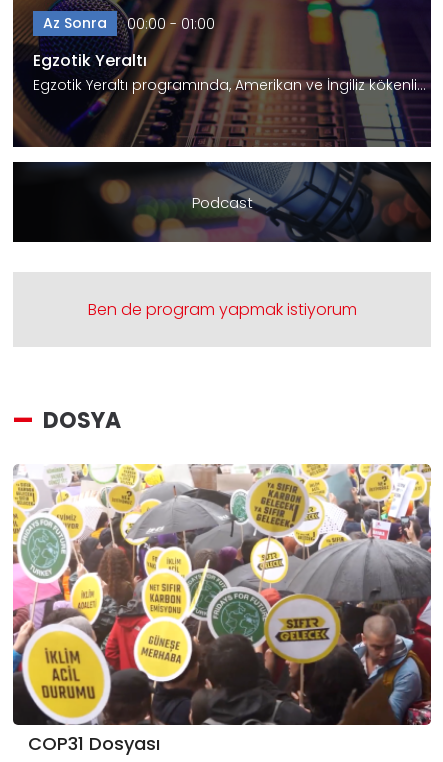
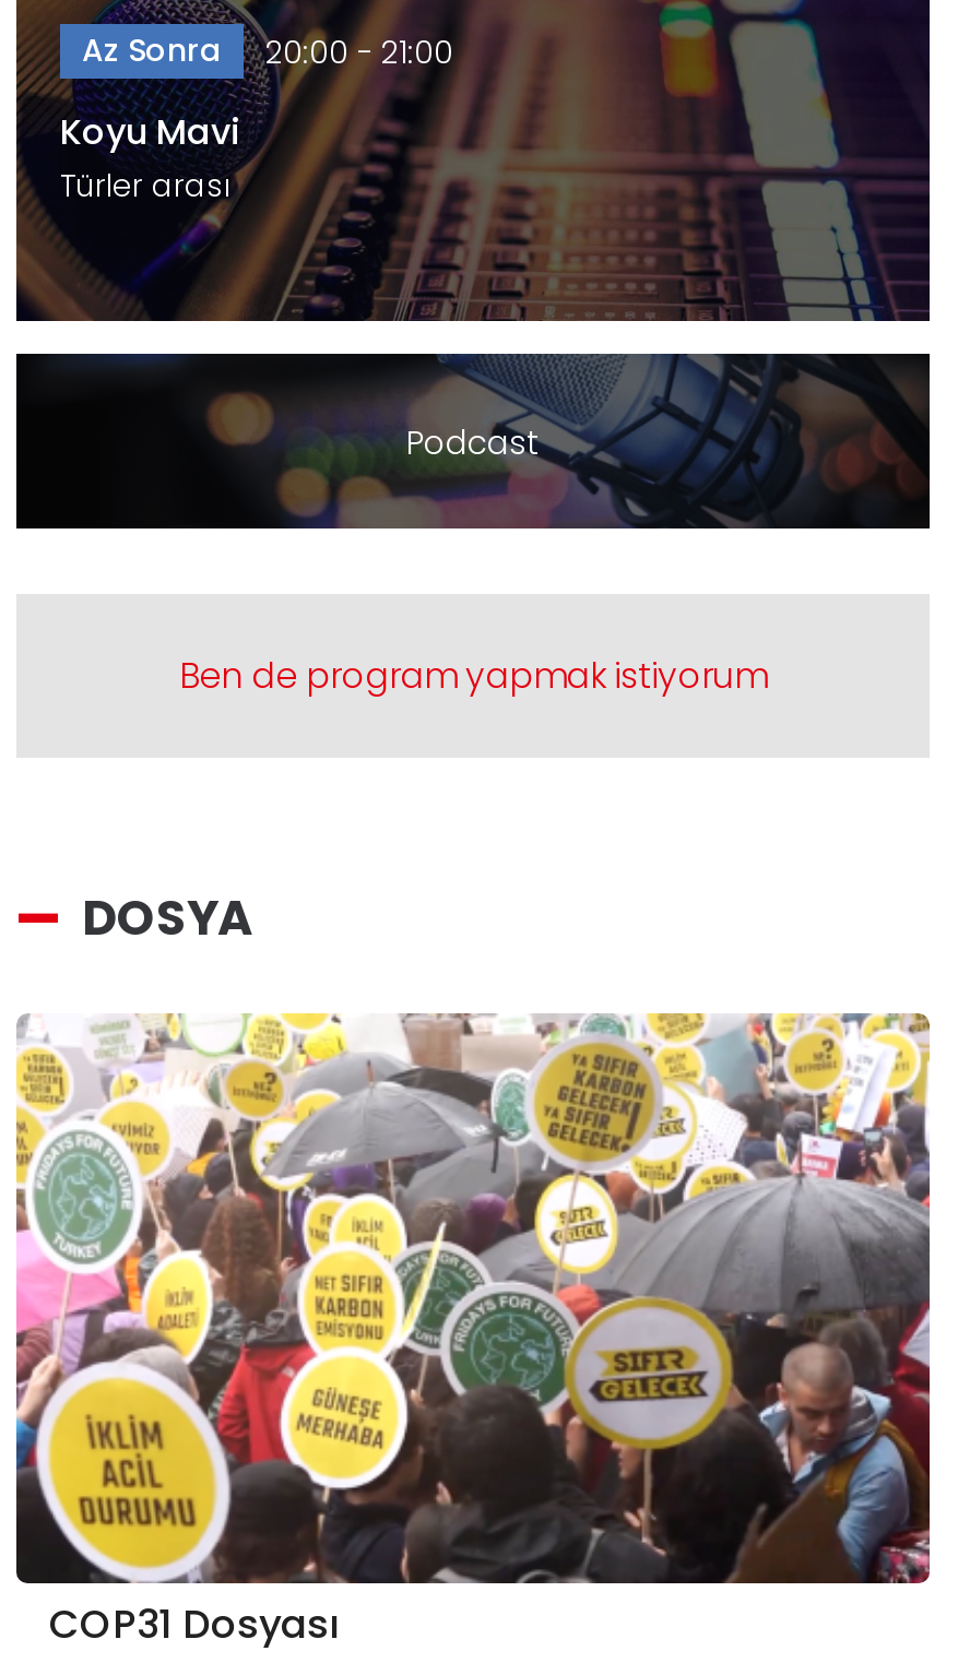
- Az Sonra 00:00 - 01:00
+ Az Sonra 20:00 - 21:00

- Egzotik Yeraltı
- Egzotik Yeraltı programında, Amerikan ve İngiliz kökenli…
+ Koyu Mavi
+ Türler arası
